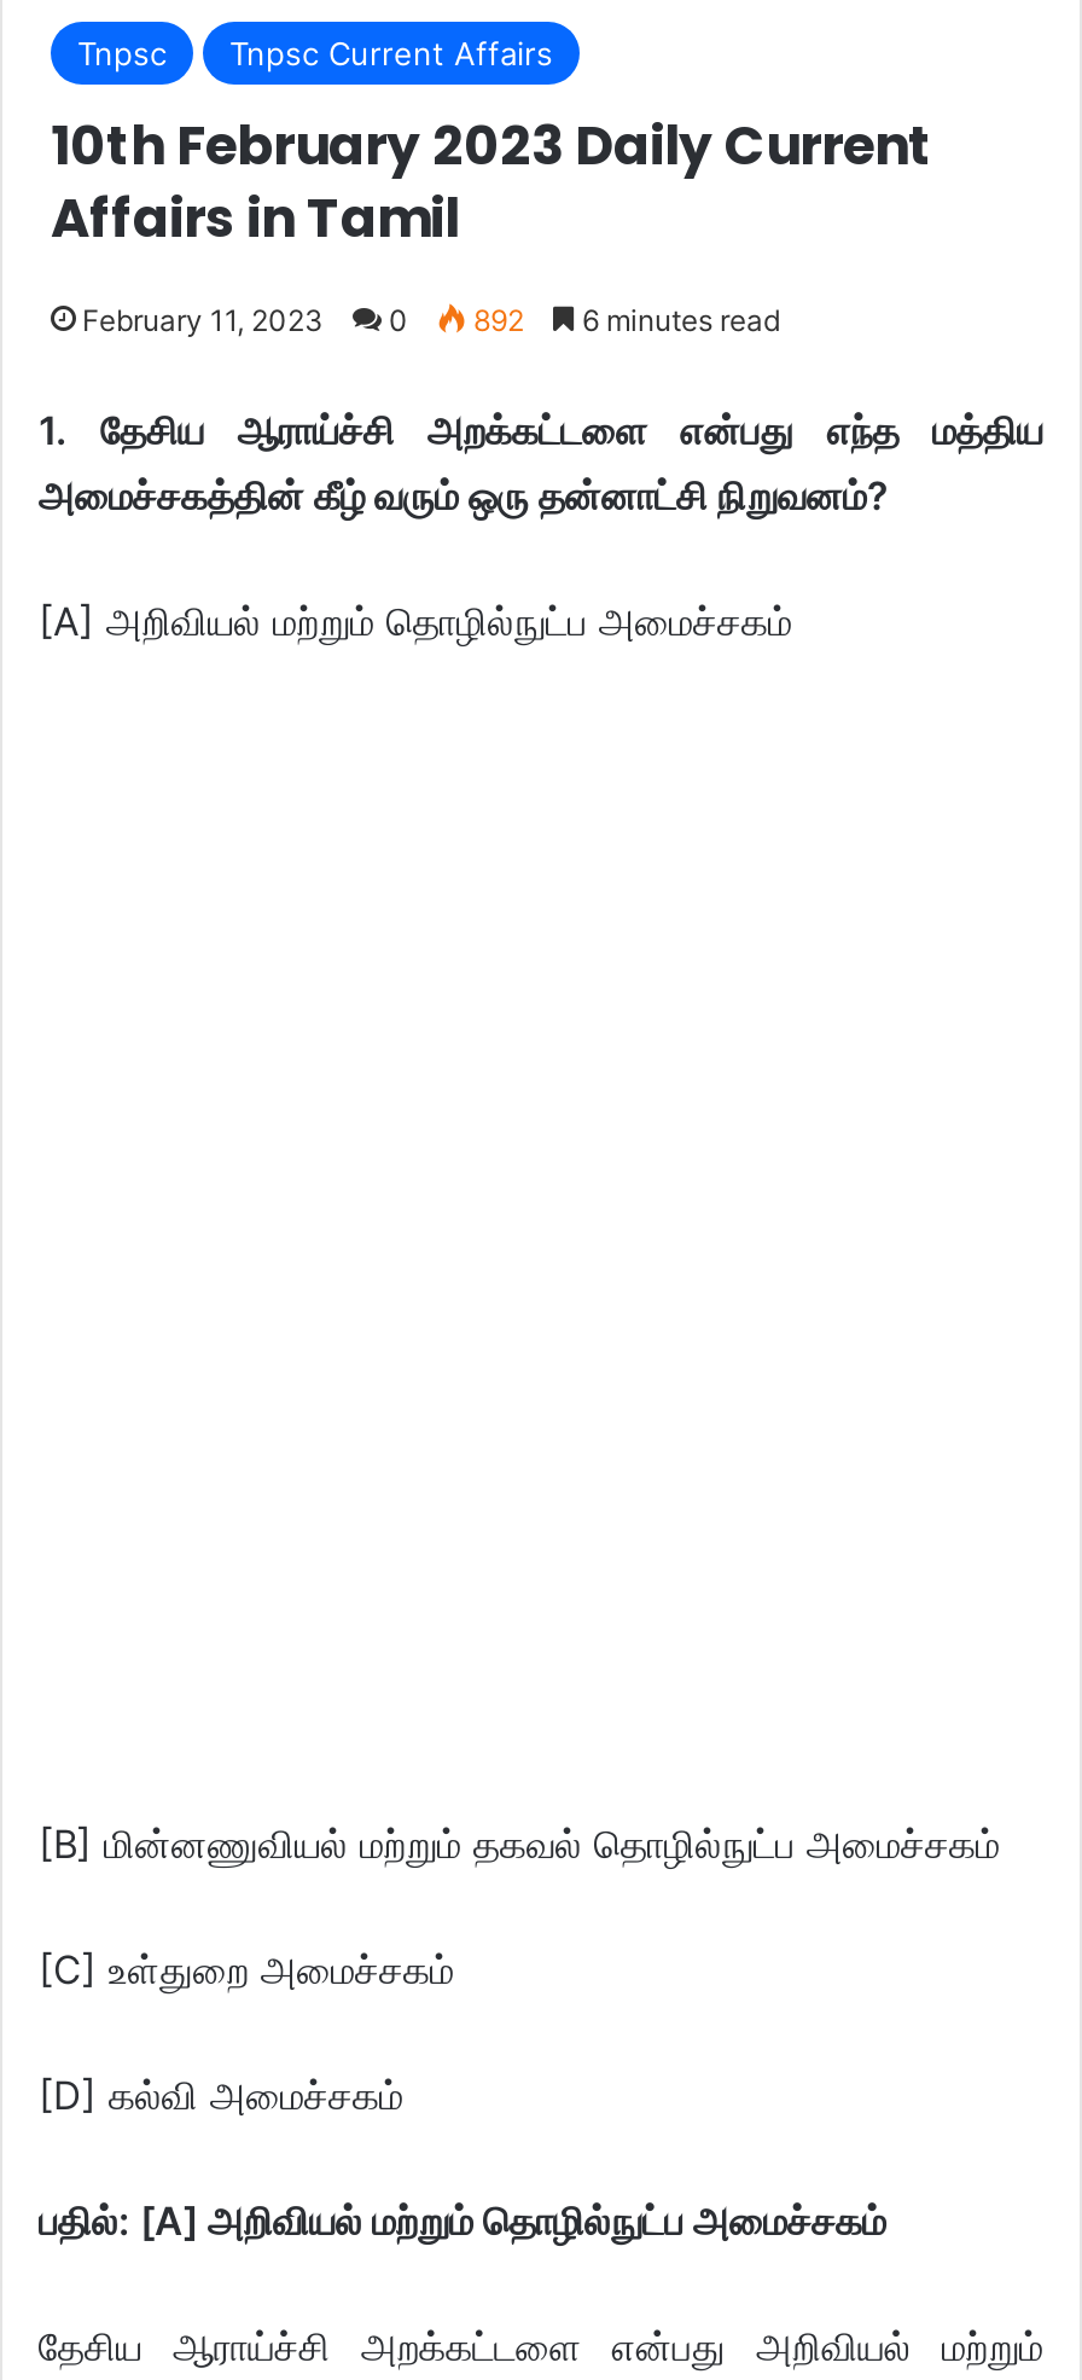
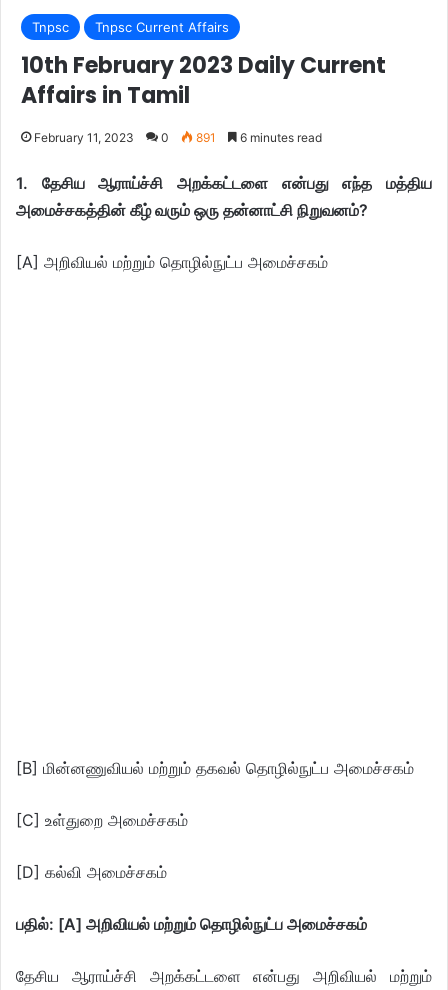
- February 11, 2023 0 892 6 minutes read
+ February 11, 2023 0 891 6 minutes read
